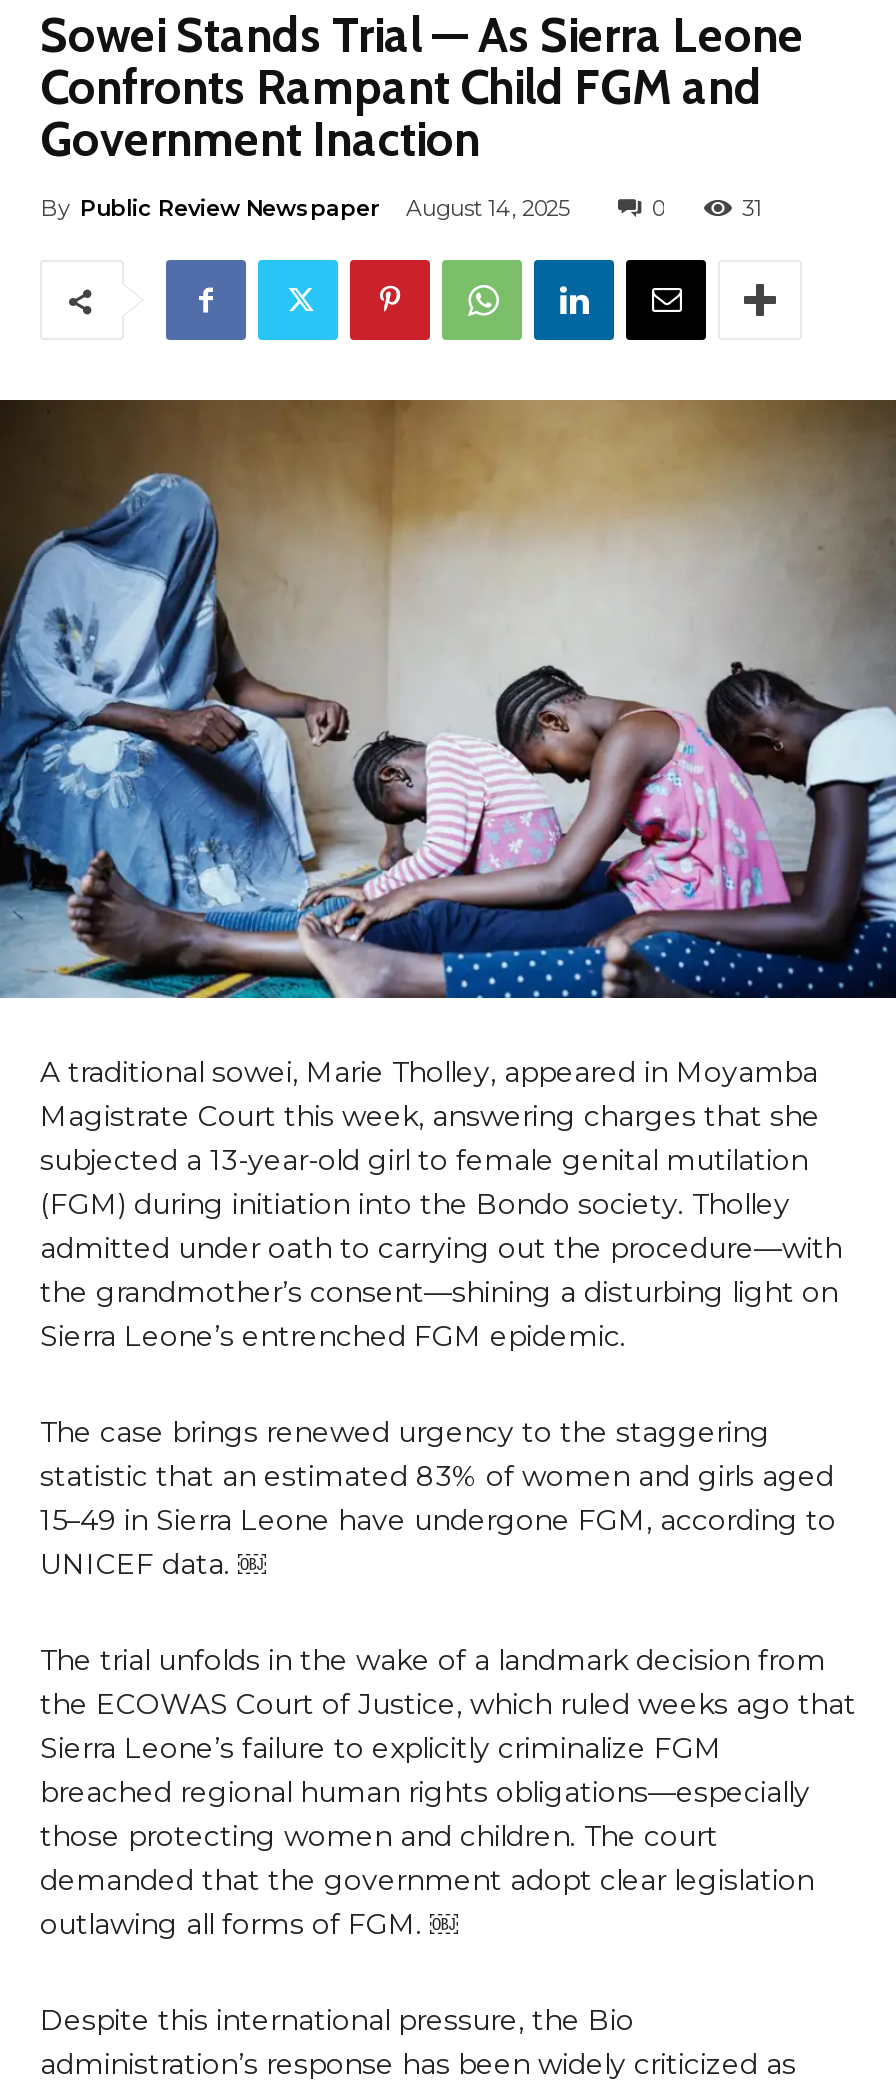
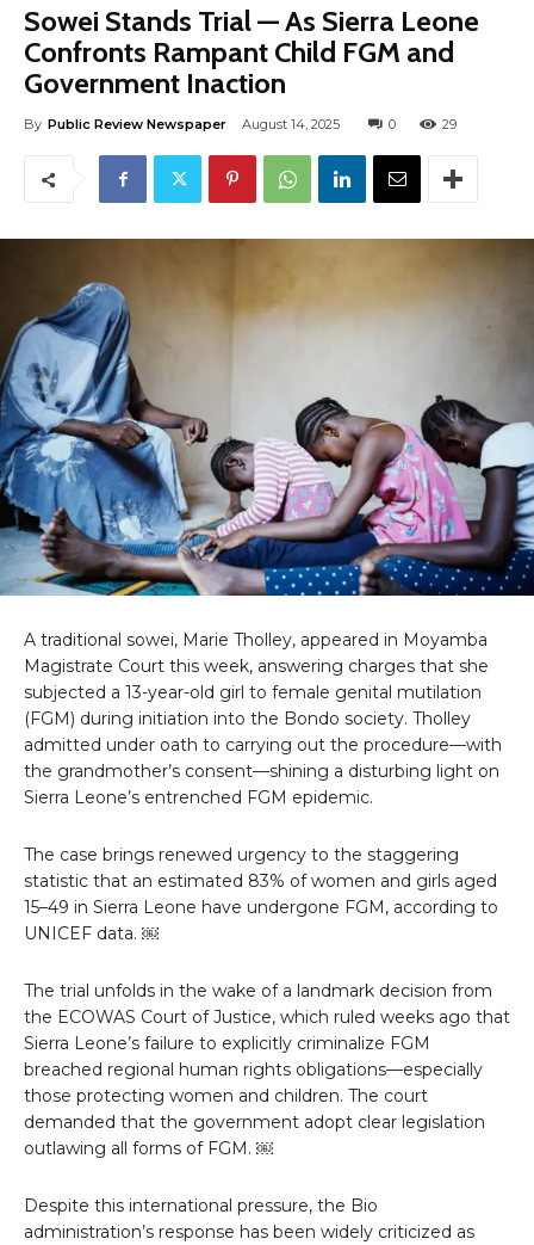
- 31
+ 29
